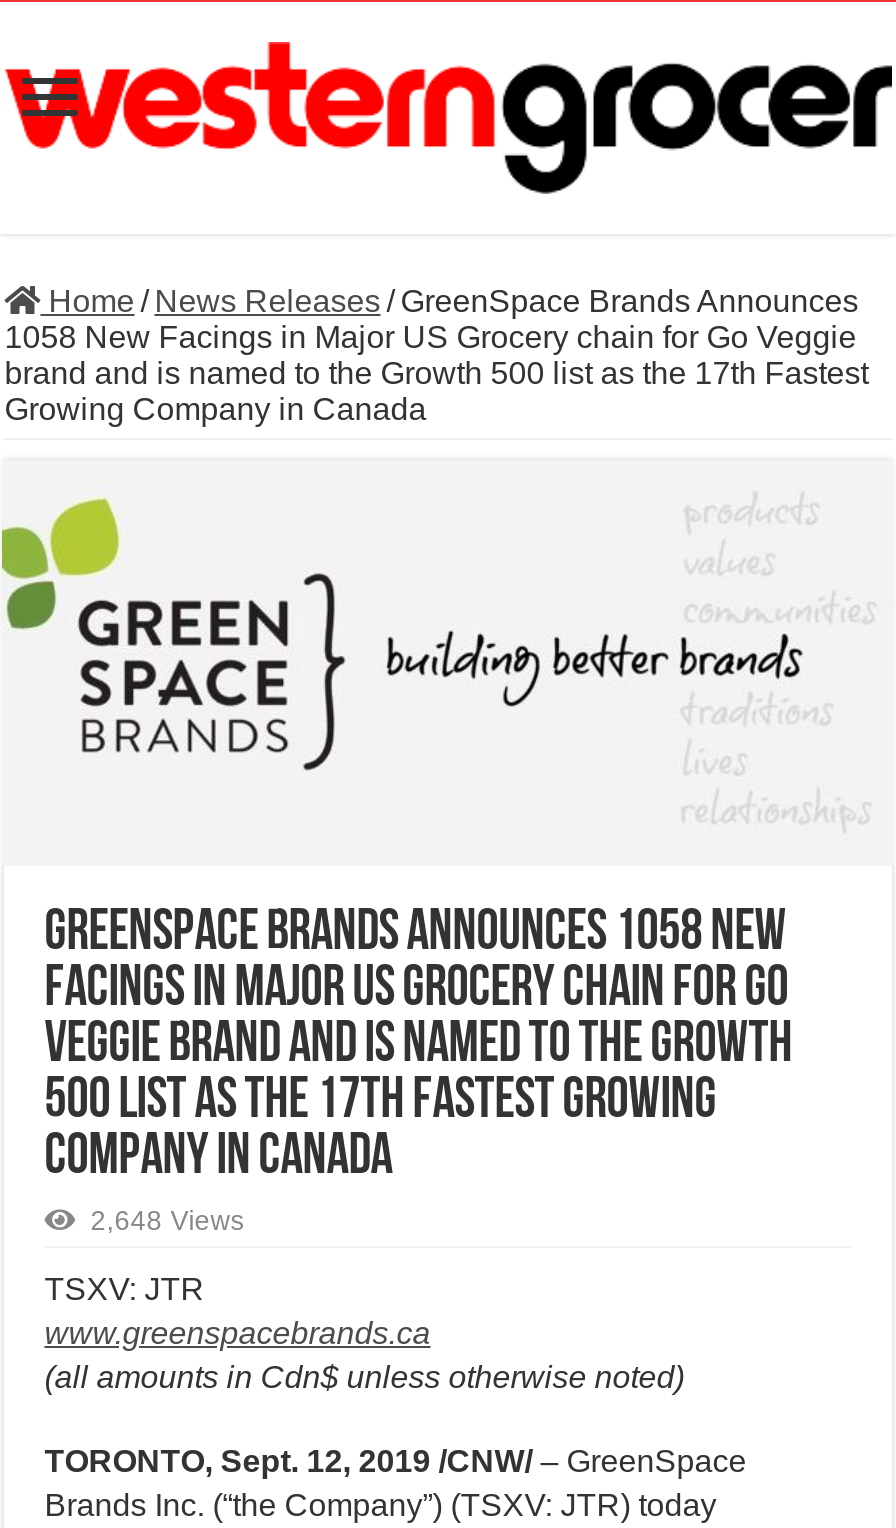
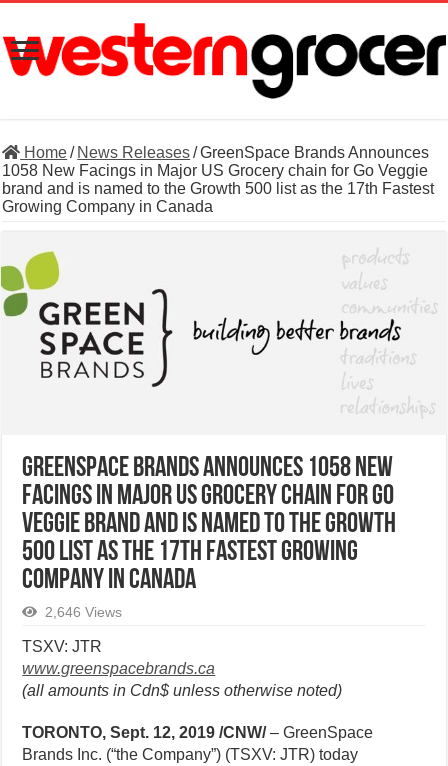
- 2,648 Views
+ 2,646 Views
